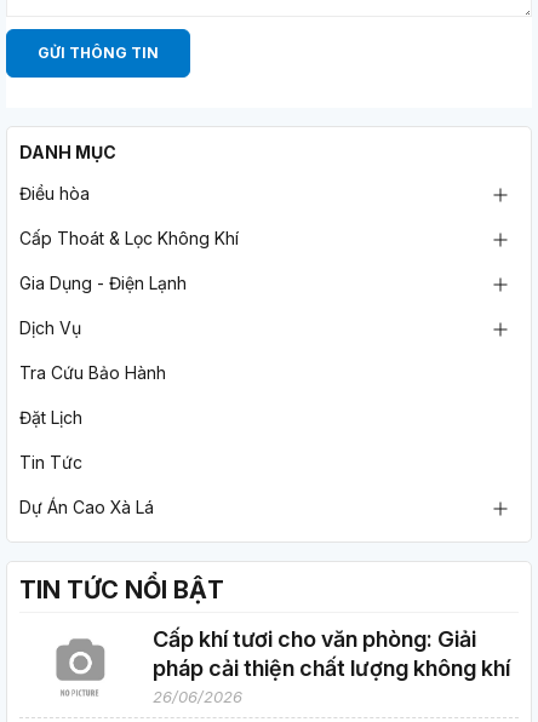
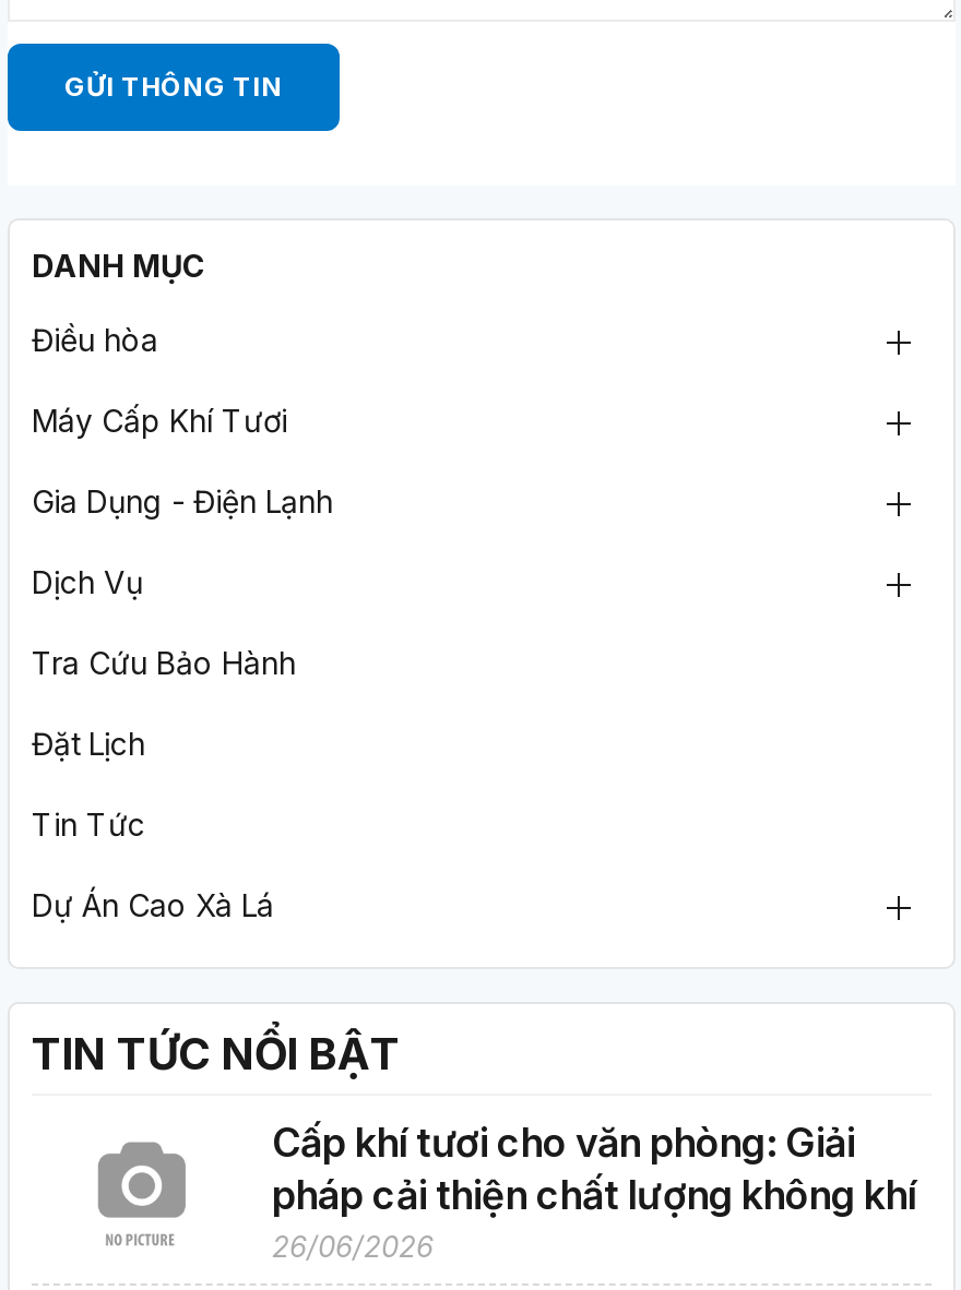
- Cấp Thoát & Lọc Không Khí
+ Máy Cấp Khí Tươi
